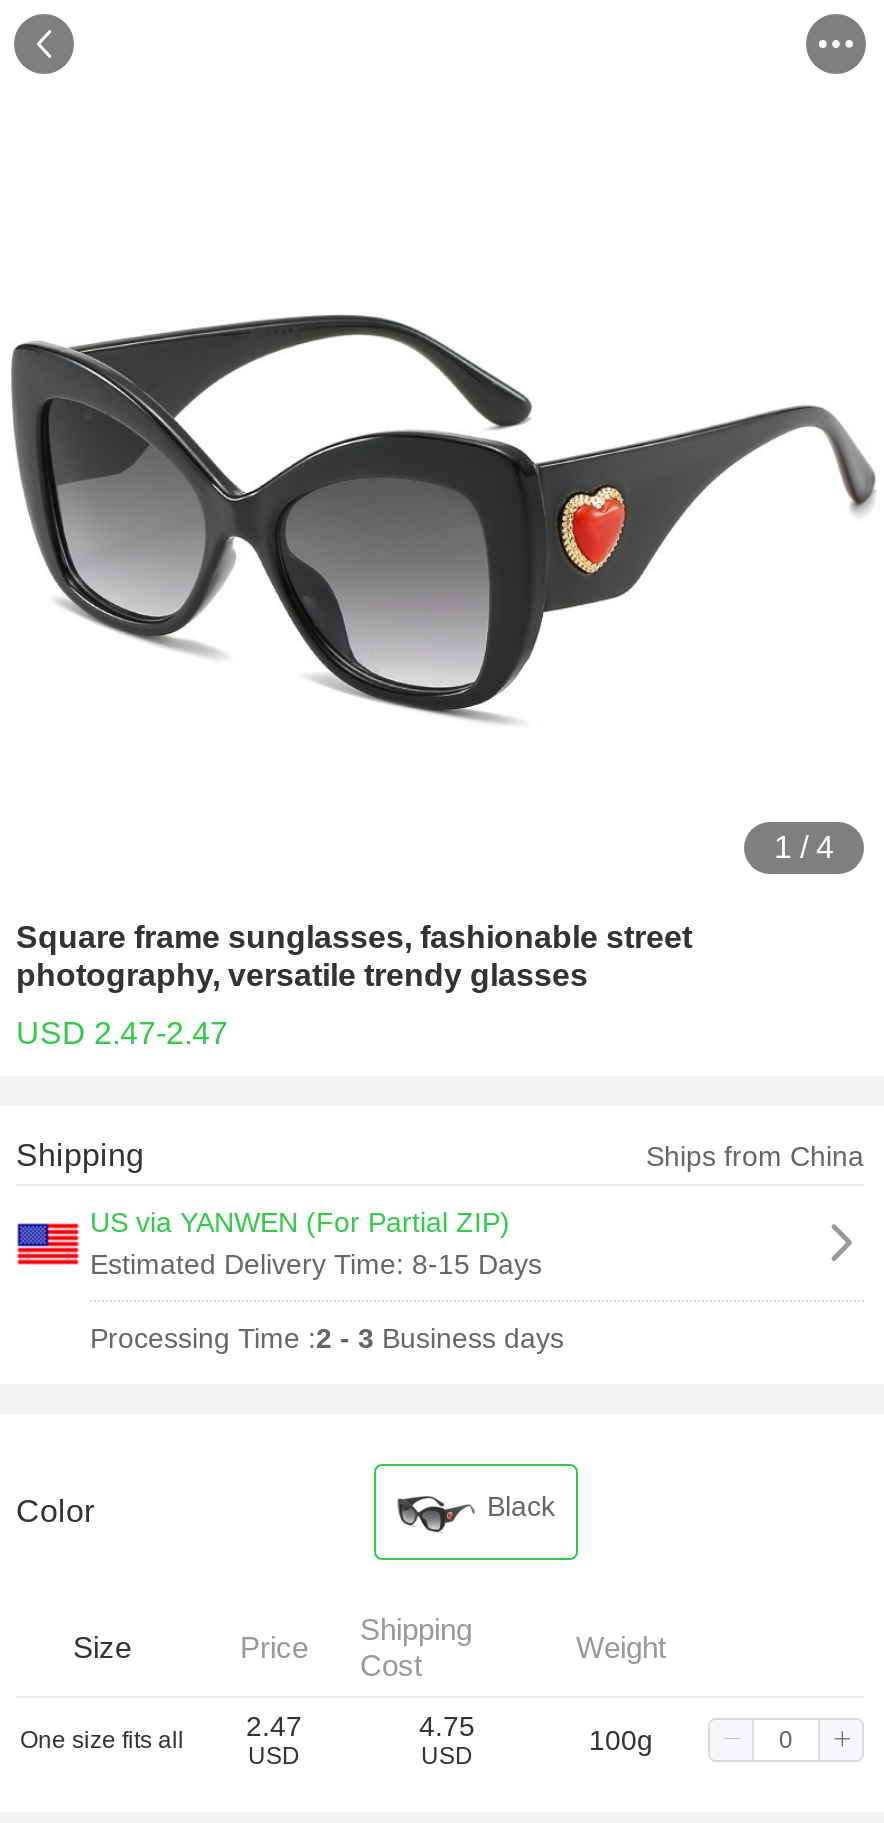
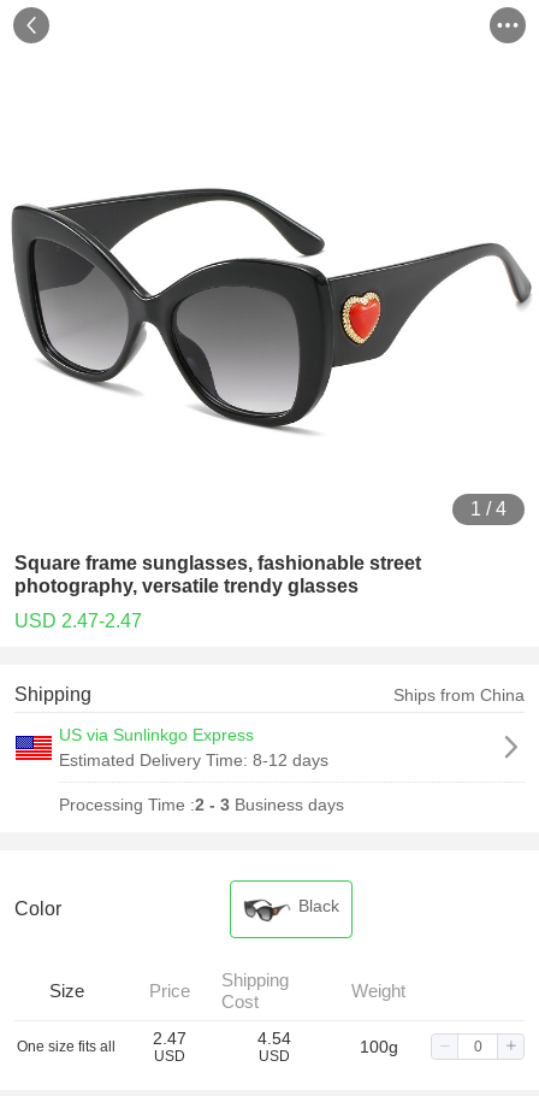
- US via YANWEN (For Partial ZIP)
- Estimated Delivery Time: 8-15 Days
+ US via Sunlinkgo Express
+ Estimated Delivery Time: 8-12 days

- 4.75
+ 4.54
